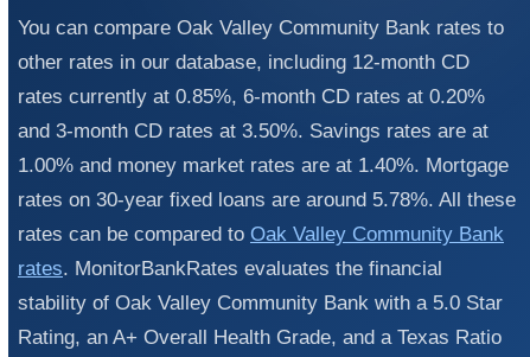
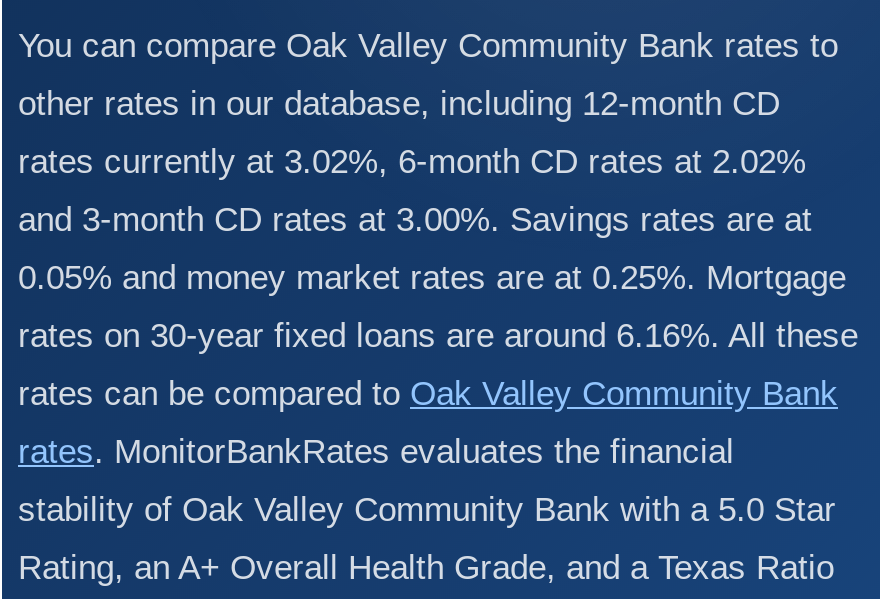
- rates currently at 0.85%, 6-month CD rates at 0.20%
+ rates currently at 3.02%, 6-month CD rates at 2.02%

- and 3-month CD rates at 3.50%. Savings rates are at
+ and 3-month CD rates at 3.00%. Savings rates are at

- 1.00% and money market rates are at 1.40%. Mortgage
+ 0.05% and money market rates are at 0.25%. Mortgage

- rates on 30-year fixed loans are around 5.78%. All these
+ rates on 30-year fixed loans are around 6.16%. All these
